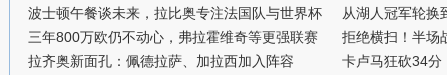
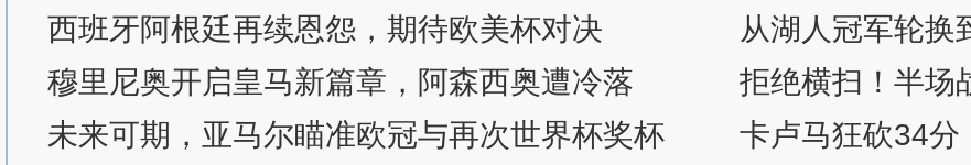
- 波士顿午餐谈未来，拉比奥专注法国队与世界杯
+ 西班牙阿根廷再续恩怨，期待欧美杯对决

- 三年800万欧仍不动心，弗拉霍维奇等更强联赛
+ 穆里尼奥开启皇马新篇章，阿森西奥遭冷落

- 拉齐奥新面孔：佩德拉萨、加拉西加入阵容
+ 未来可期，亚马尔瞄准欧冠与再次世界杯奖杯
